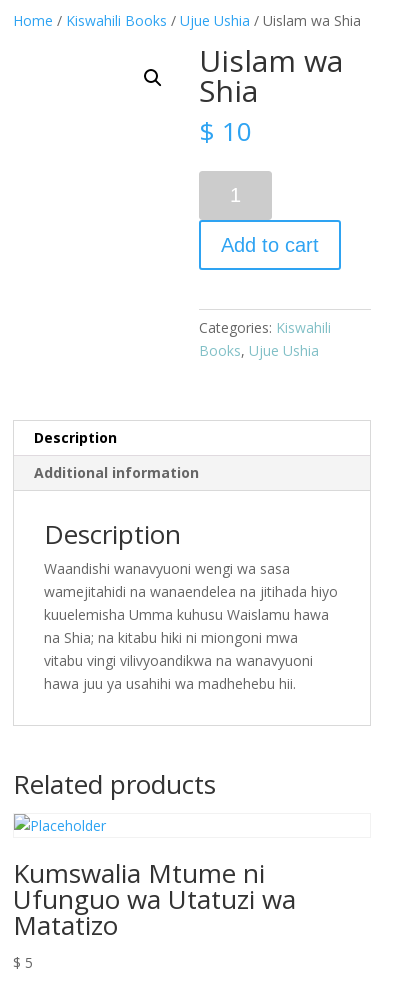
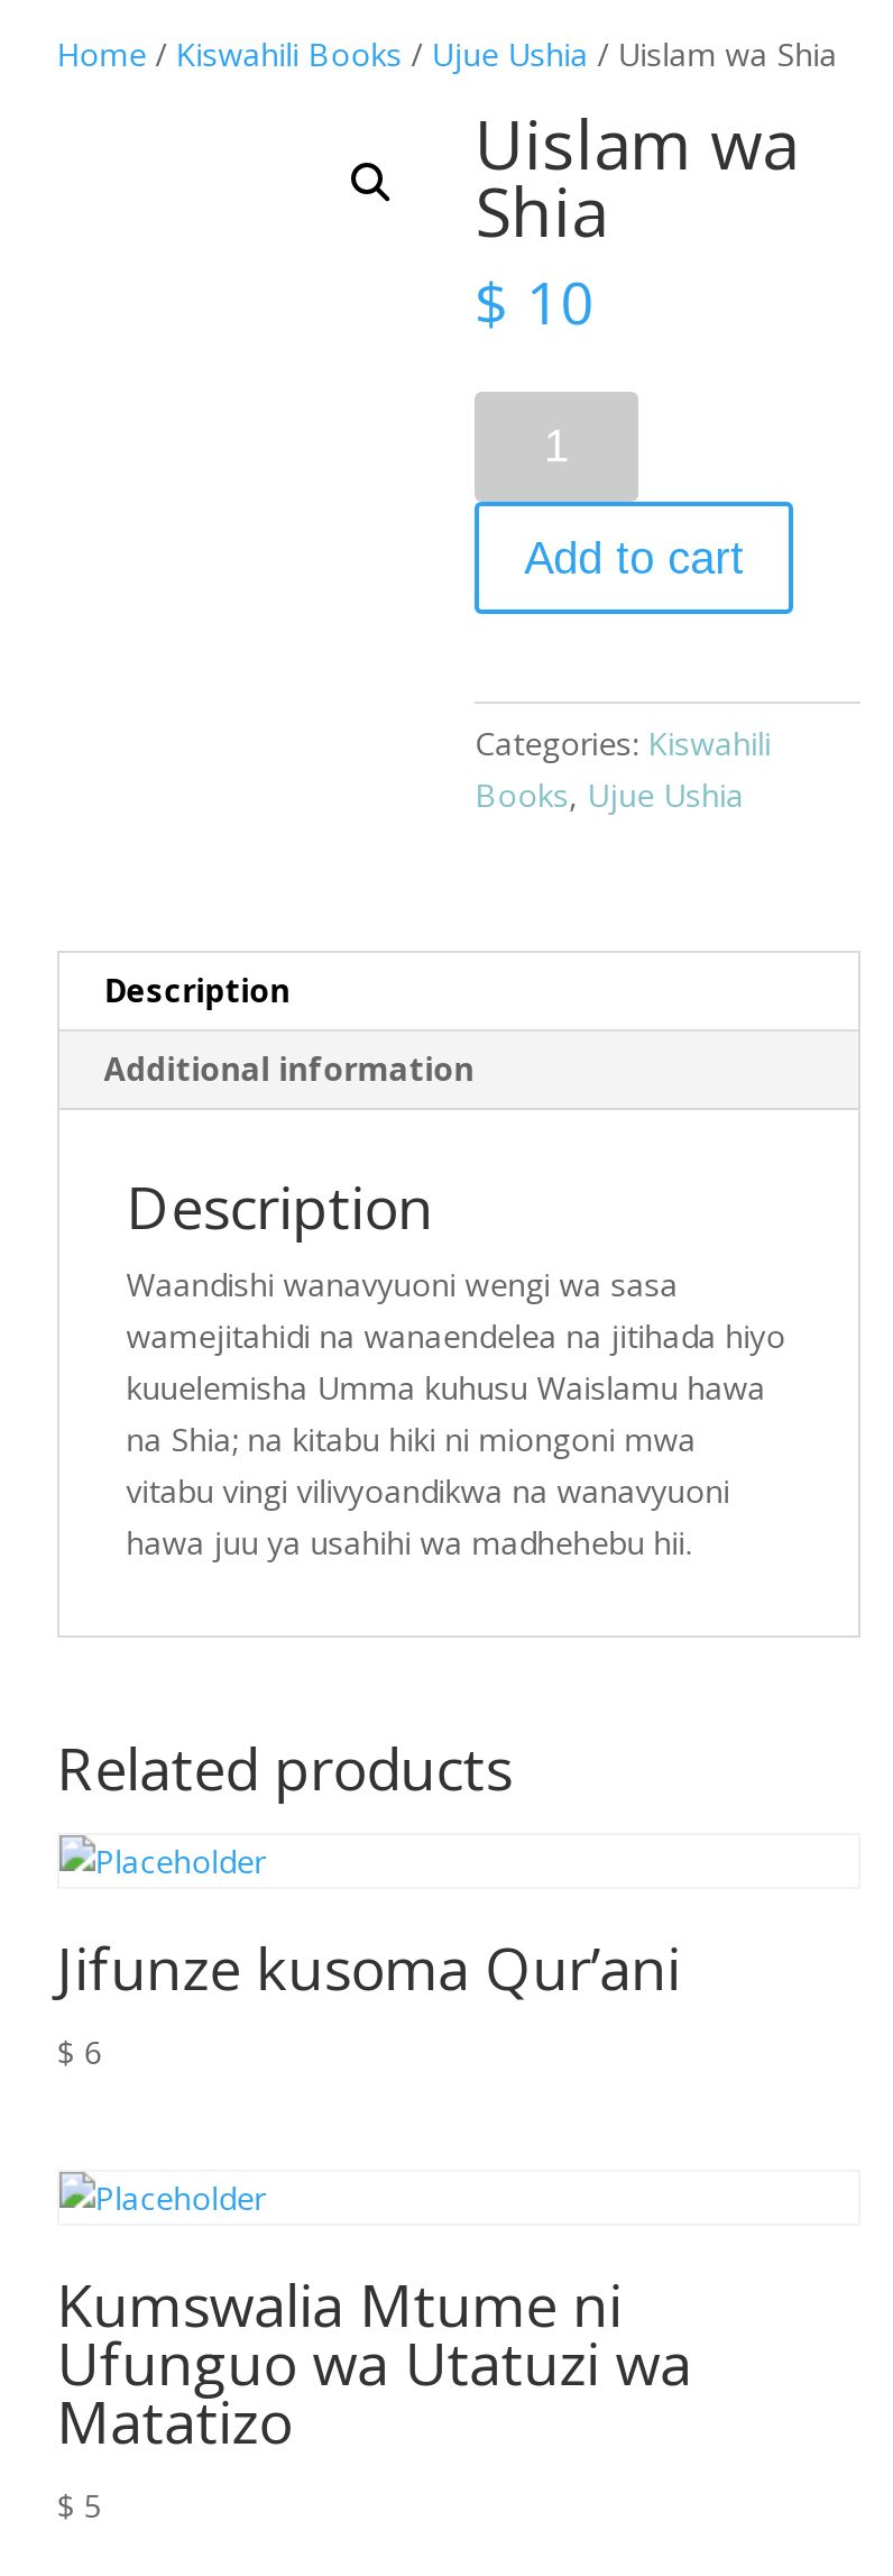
+ Jifunze kusoma Qur’ani
+ $6
